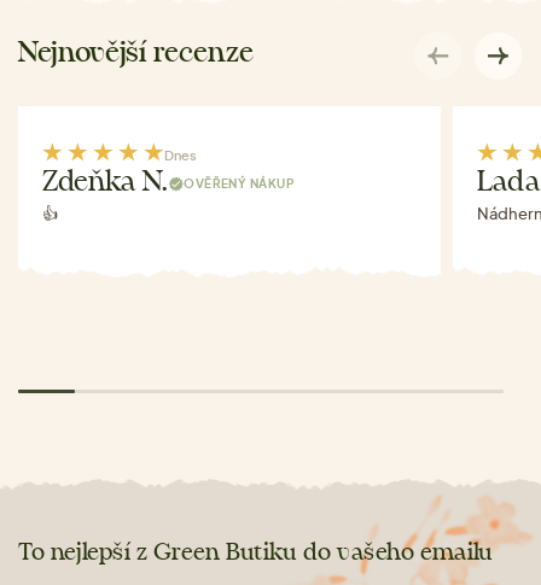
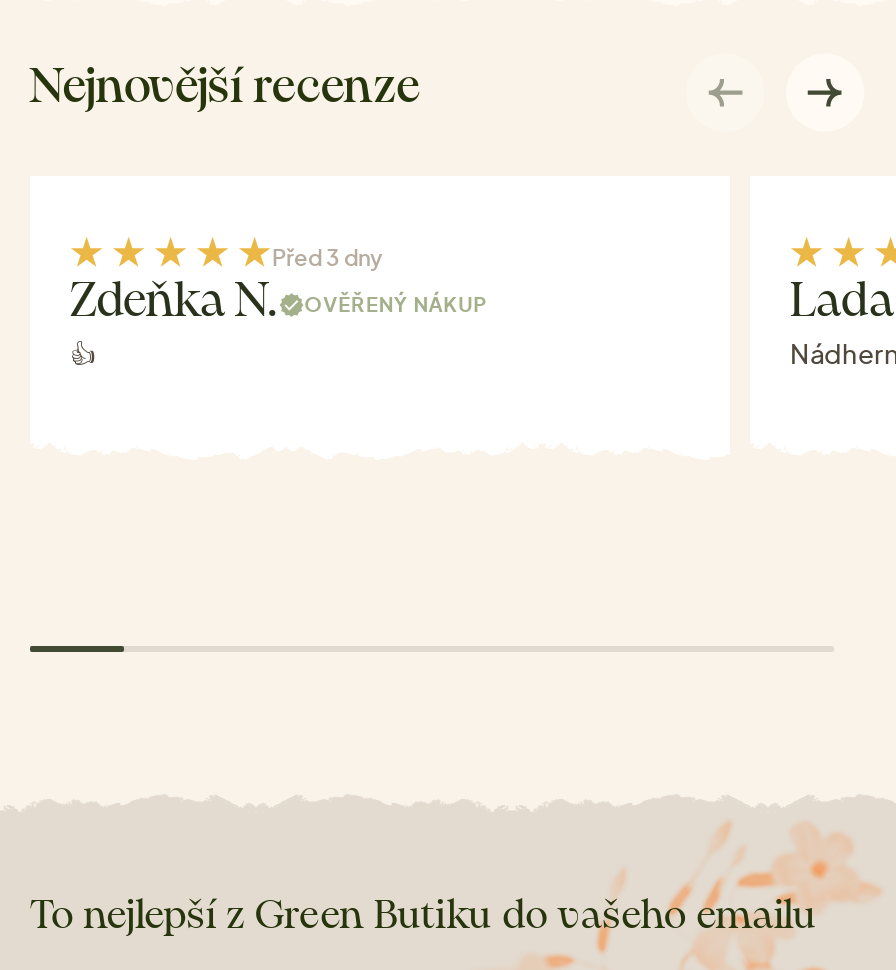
- Dnes
+ Před 3 dny
